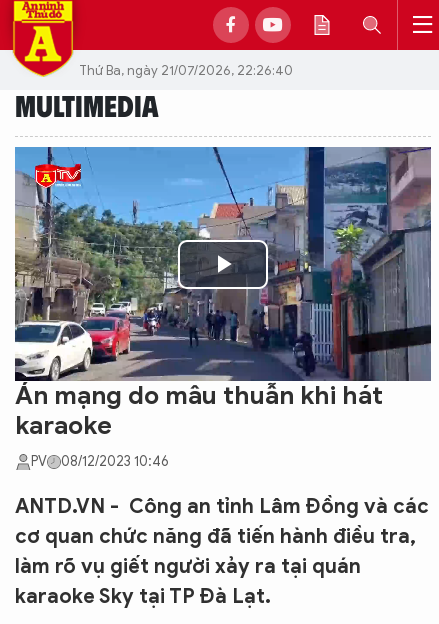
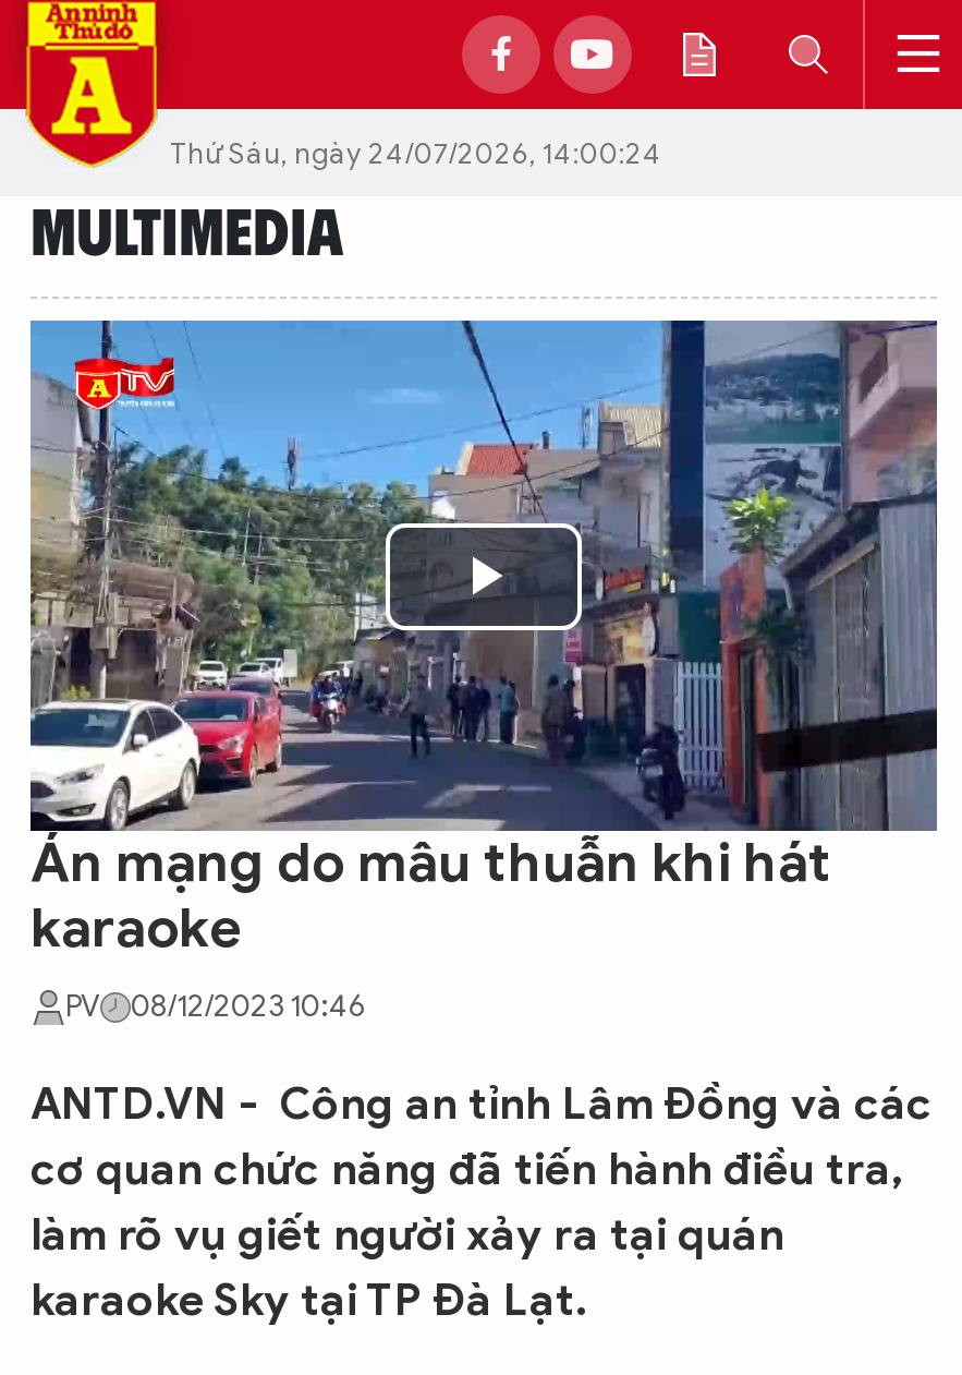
- Thứ Ba, ngày 21/07/2026, 22:26:40
+ Thứ Sáu, ngày 24/07/2026, 14:00:24
